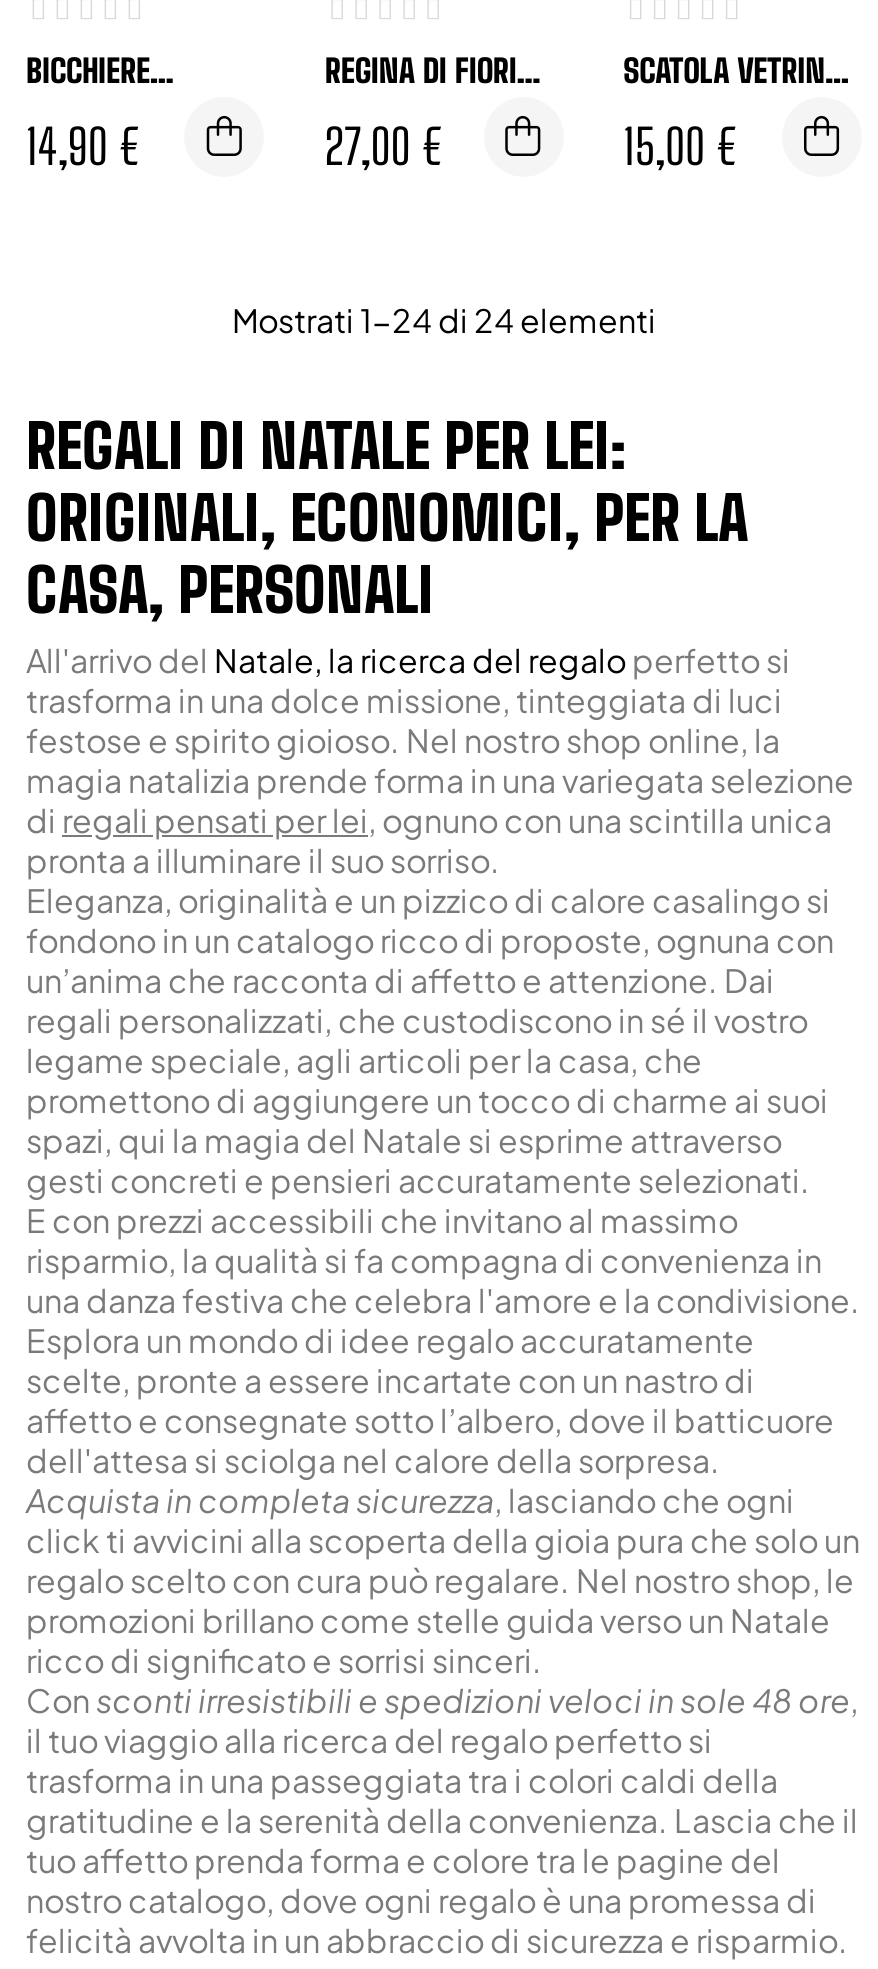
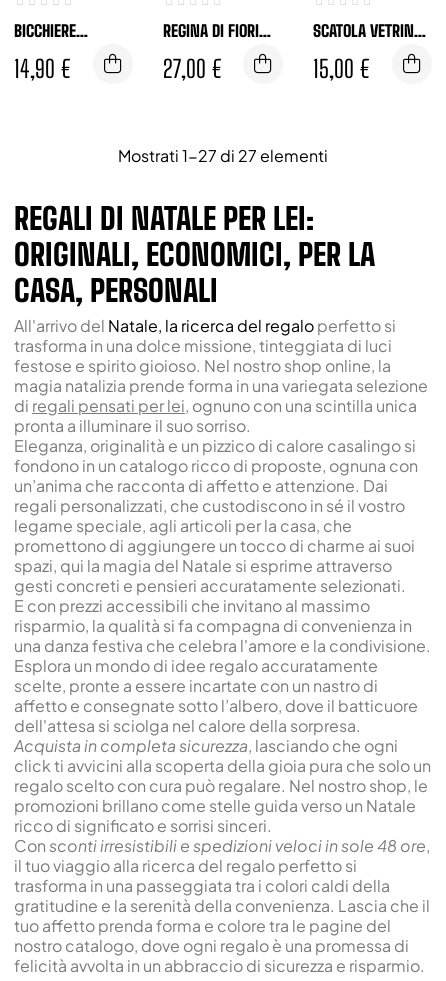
- Mostrati 1-24 di 24 elementi
+ Mostrati 1-27 di 27 elementi
